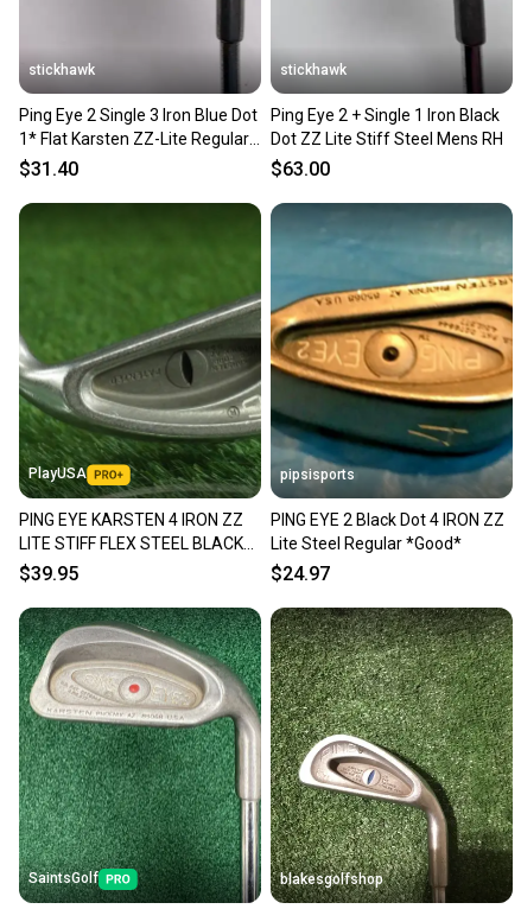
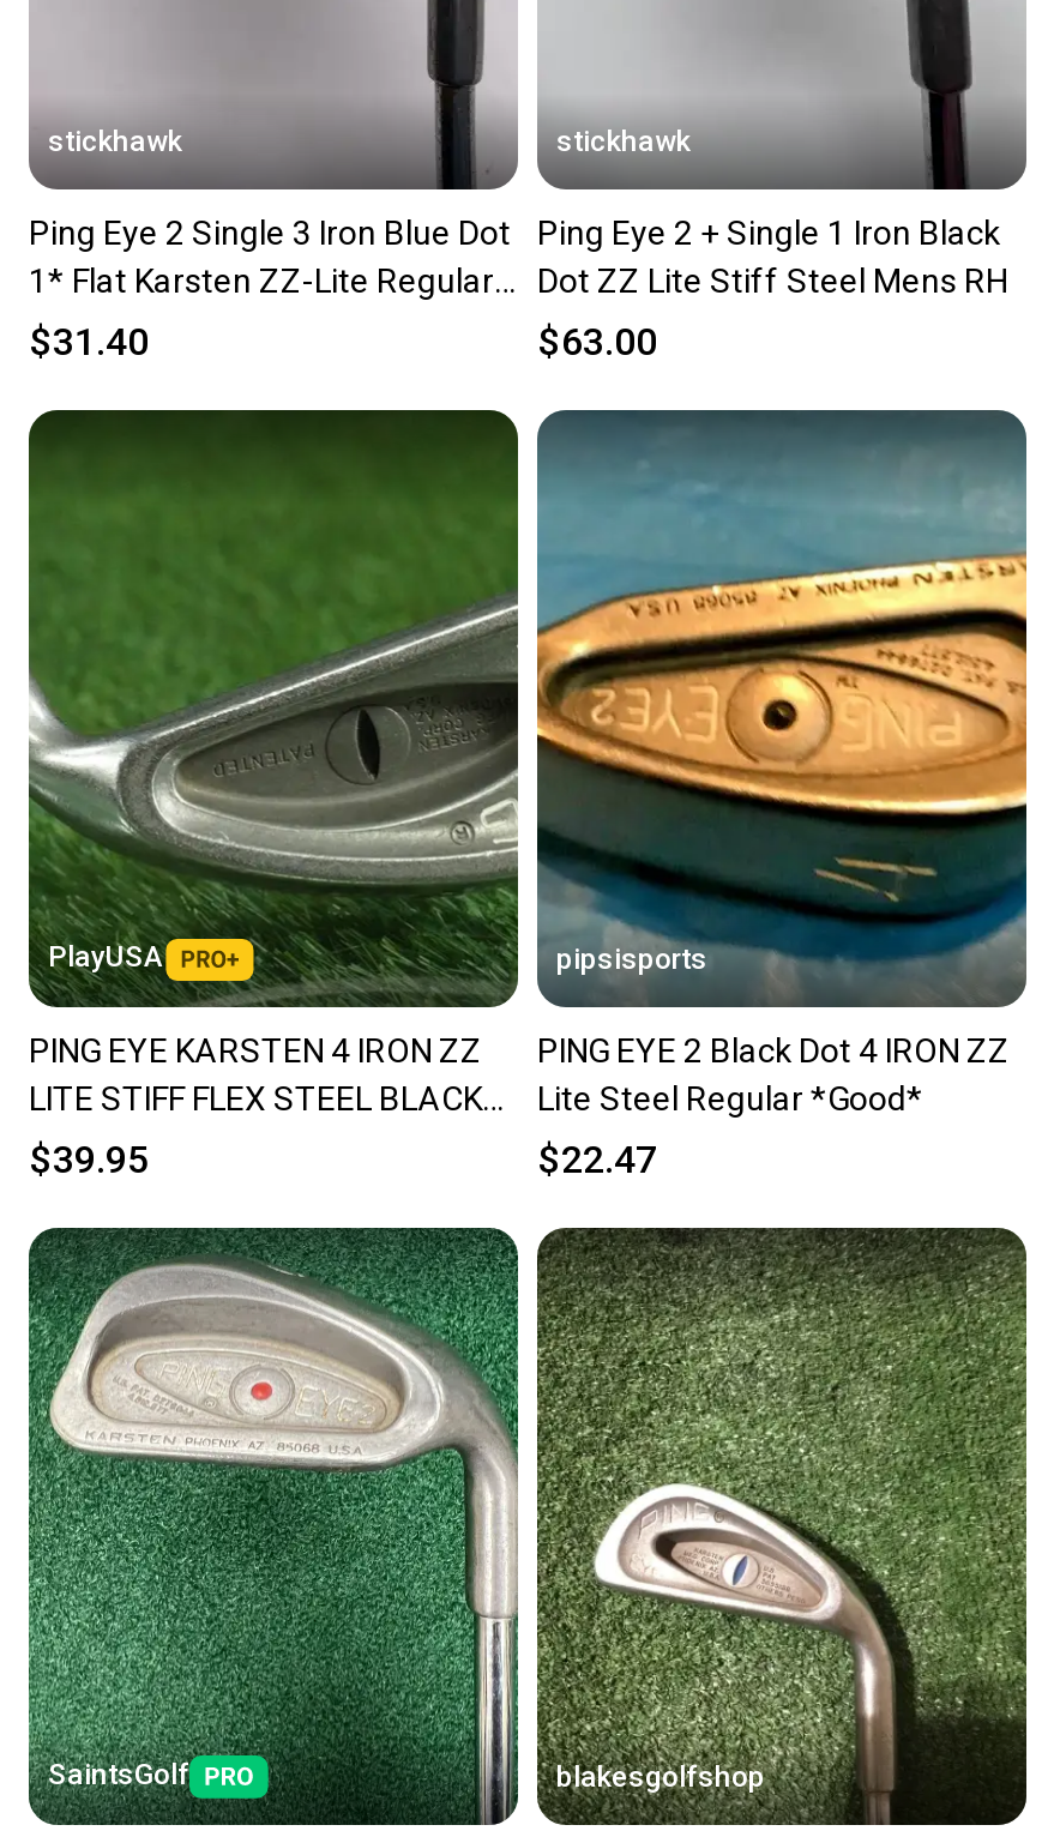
- $24.97
+ $22.47
